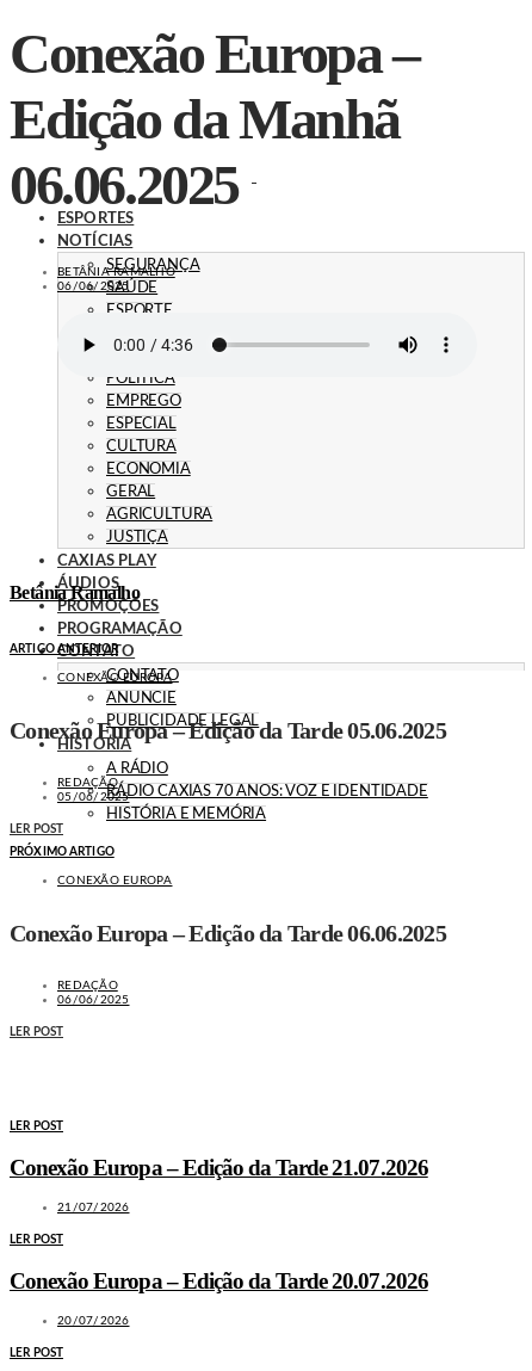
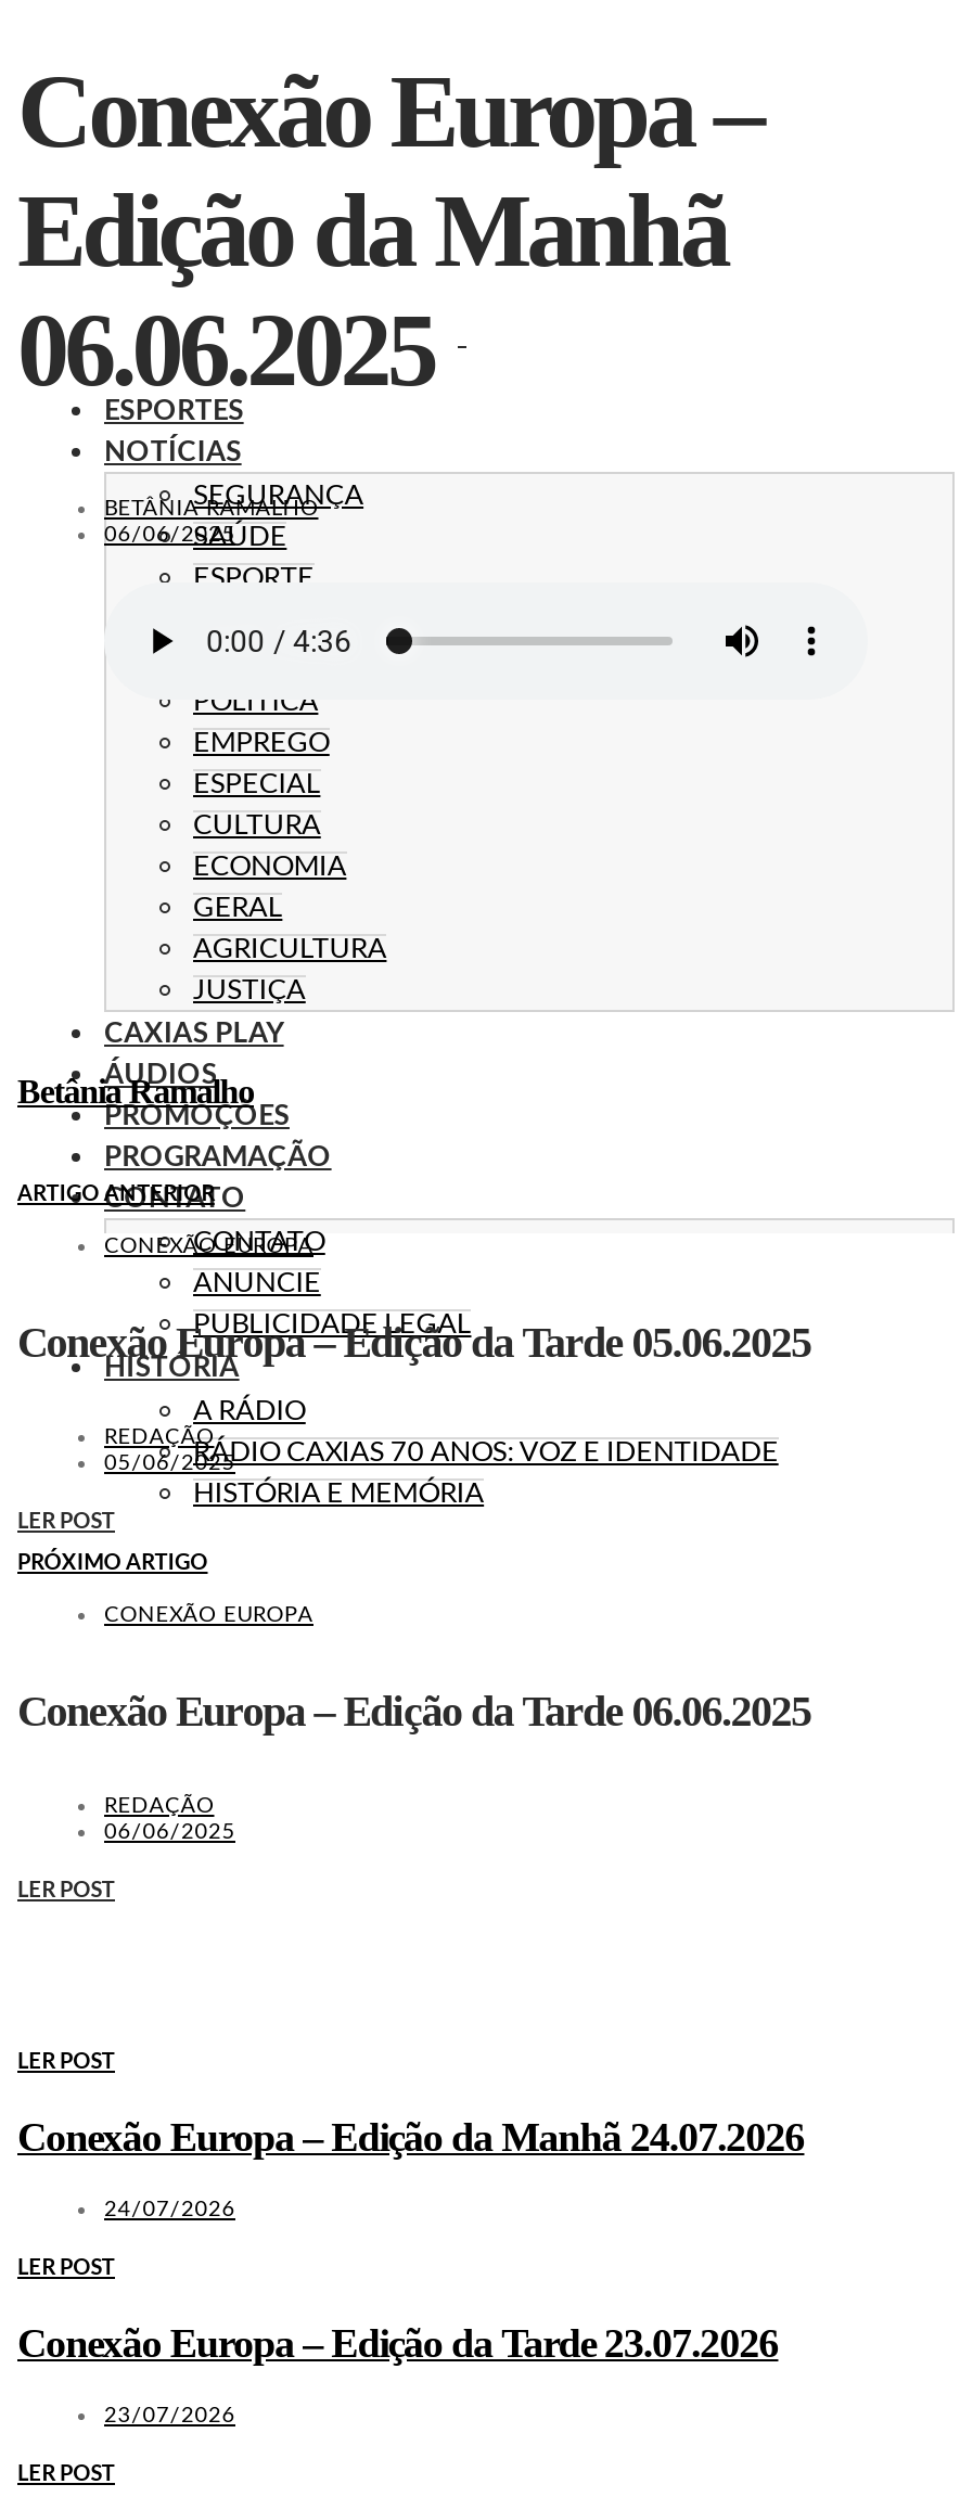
- Conexão Europa – Edição da Tarde 21.07.2026
+ Conexão Europa – Edição da Manhã 24.07.2026

- 21/07/2026
+ 24/07/2026

- Conexão Europa – Edição da Tarde 20.07.2026
+ Conexão Europa – Edição da Tarde 23.07.2026

- 20/07/2026
+ 23/07/2026
